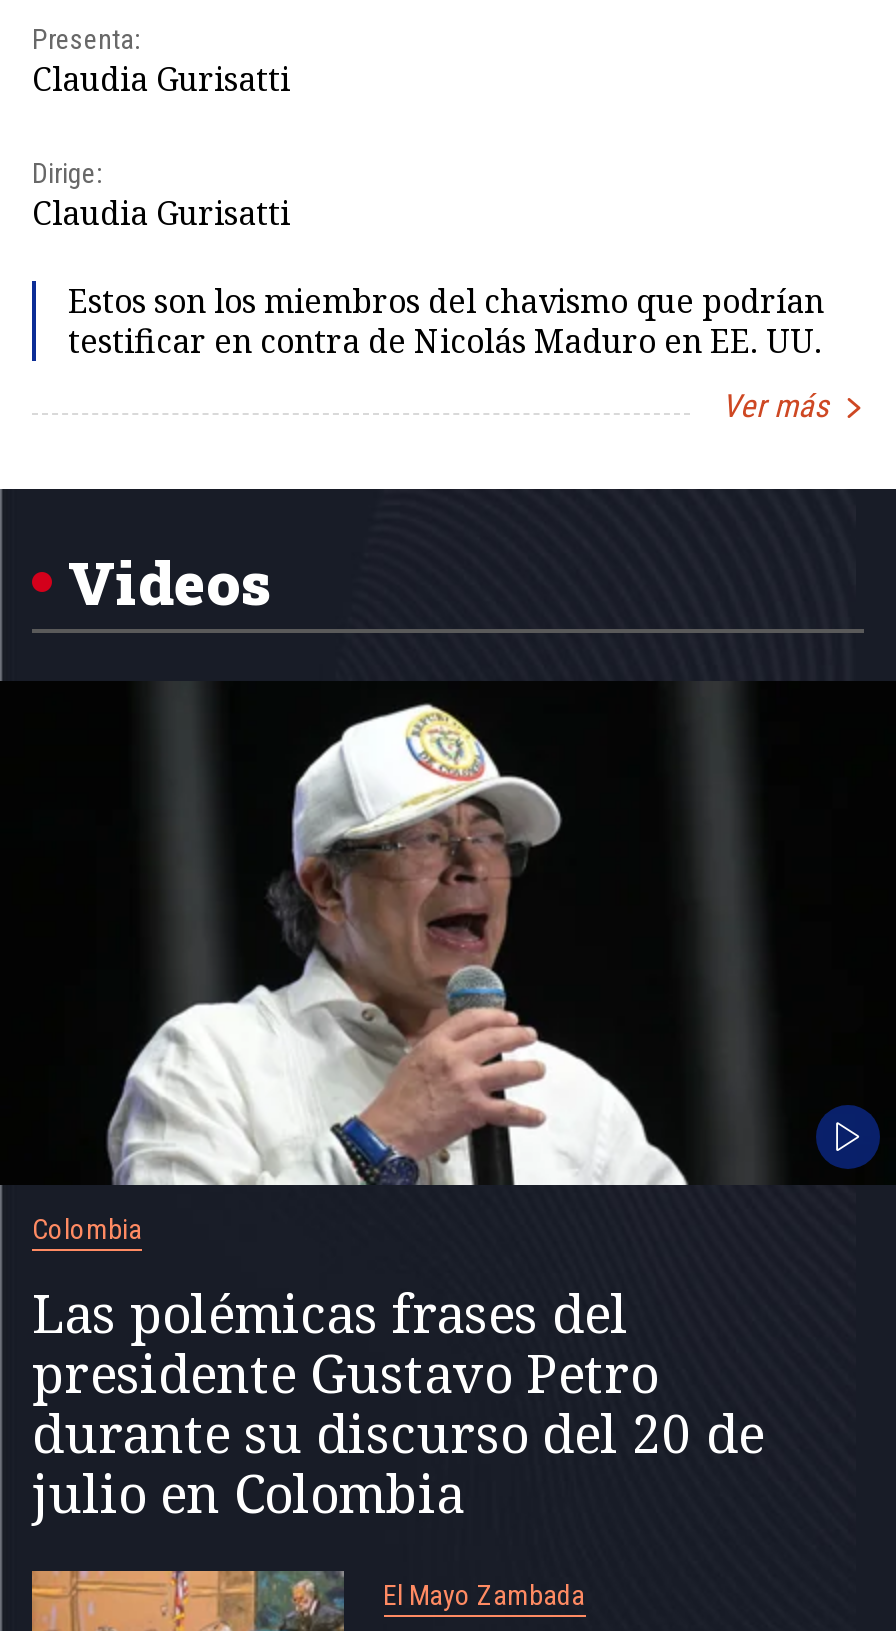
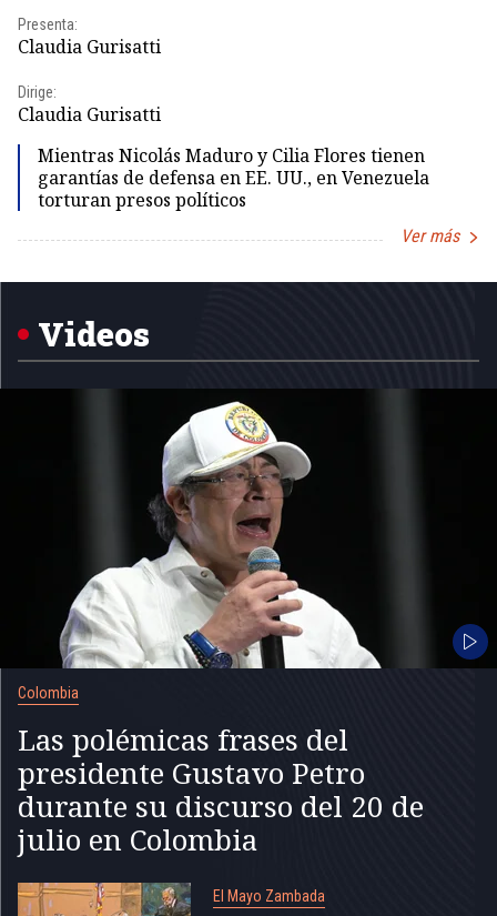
- Estos son los miembros del chavismo que podrían
- testificar en contra de Nicolás Maduro en EE. UU.
+ Mientras Nicolás Maduro y Cilia Flores tienen
+ garantías de defensa en EE. UU., en Venezuela
+ torturan presos políticos
